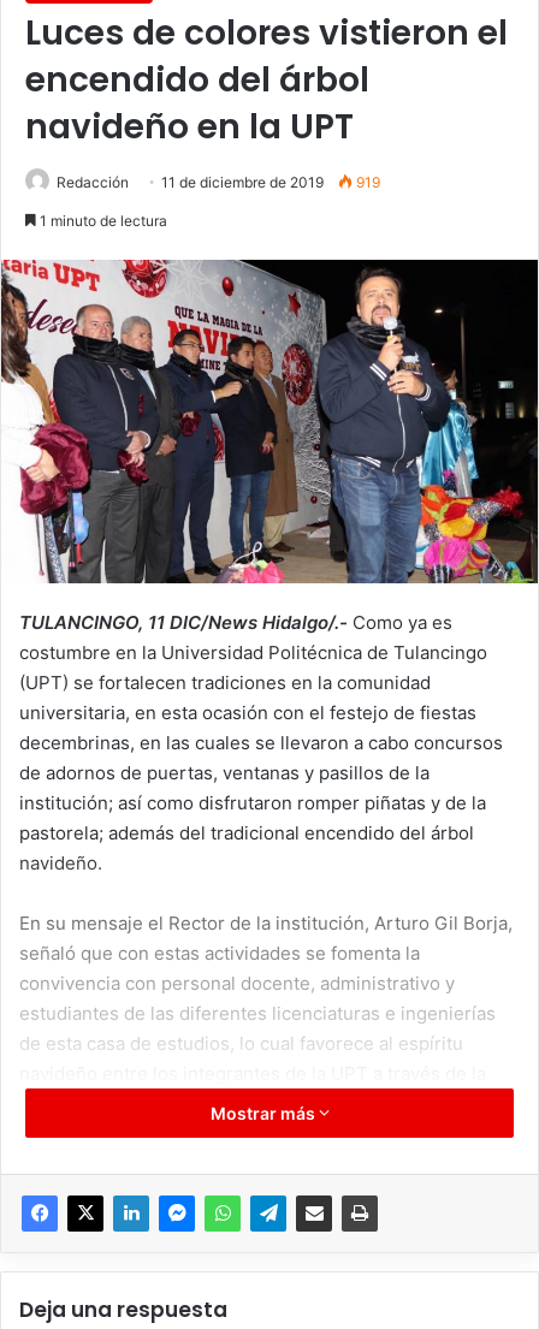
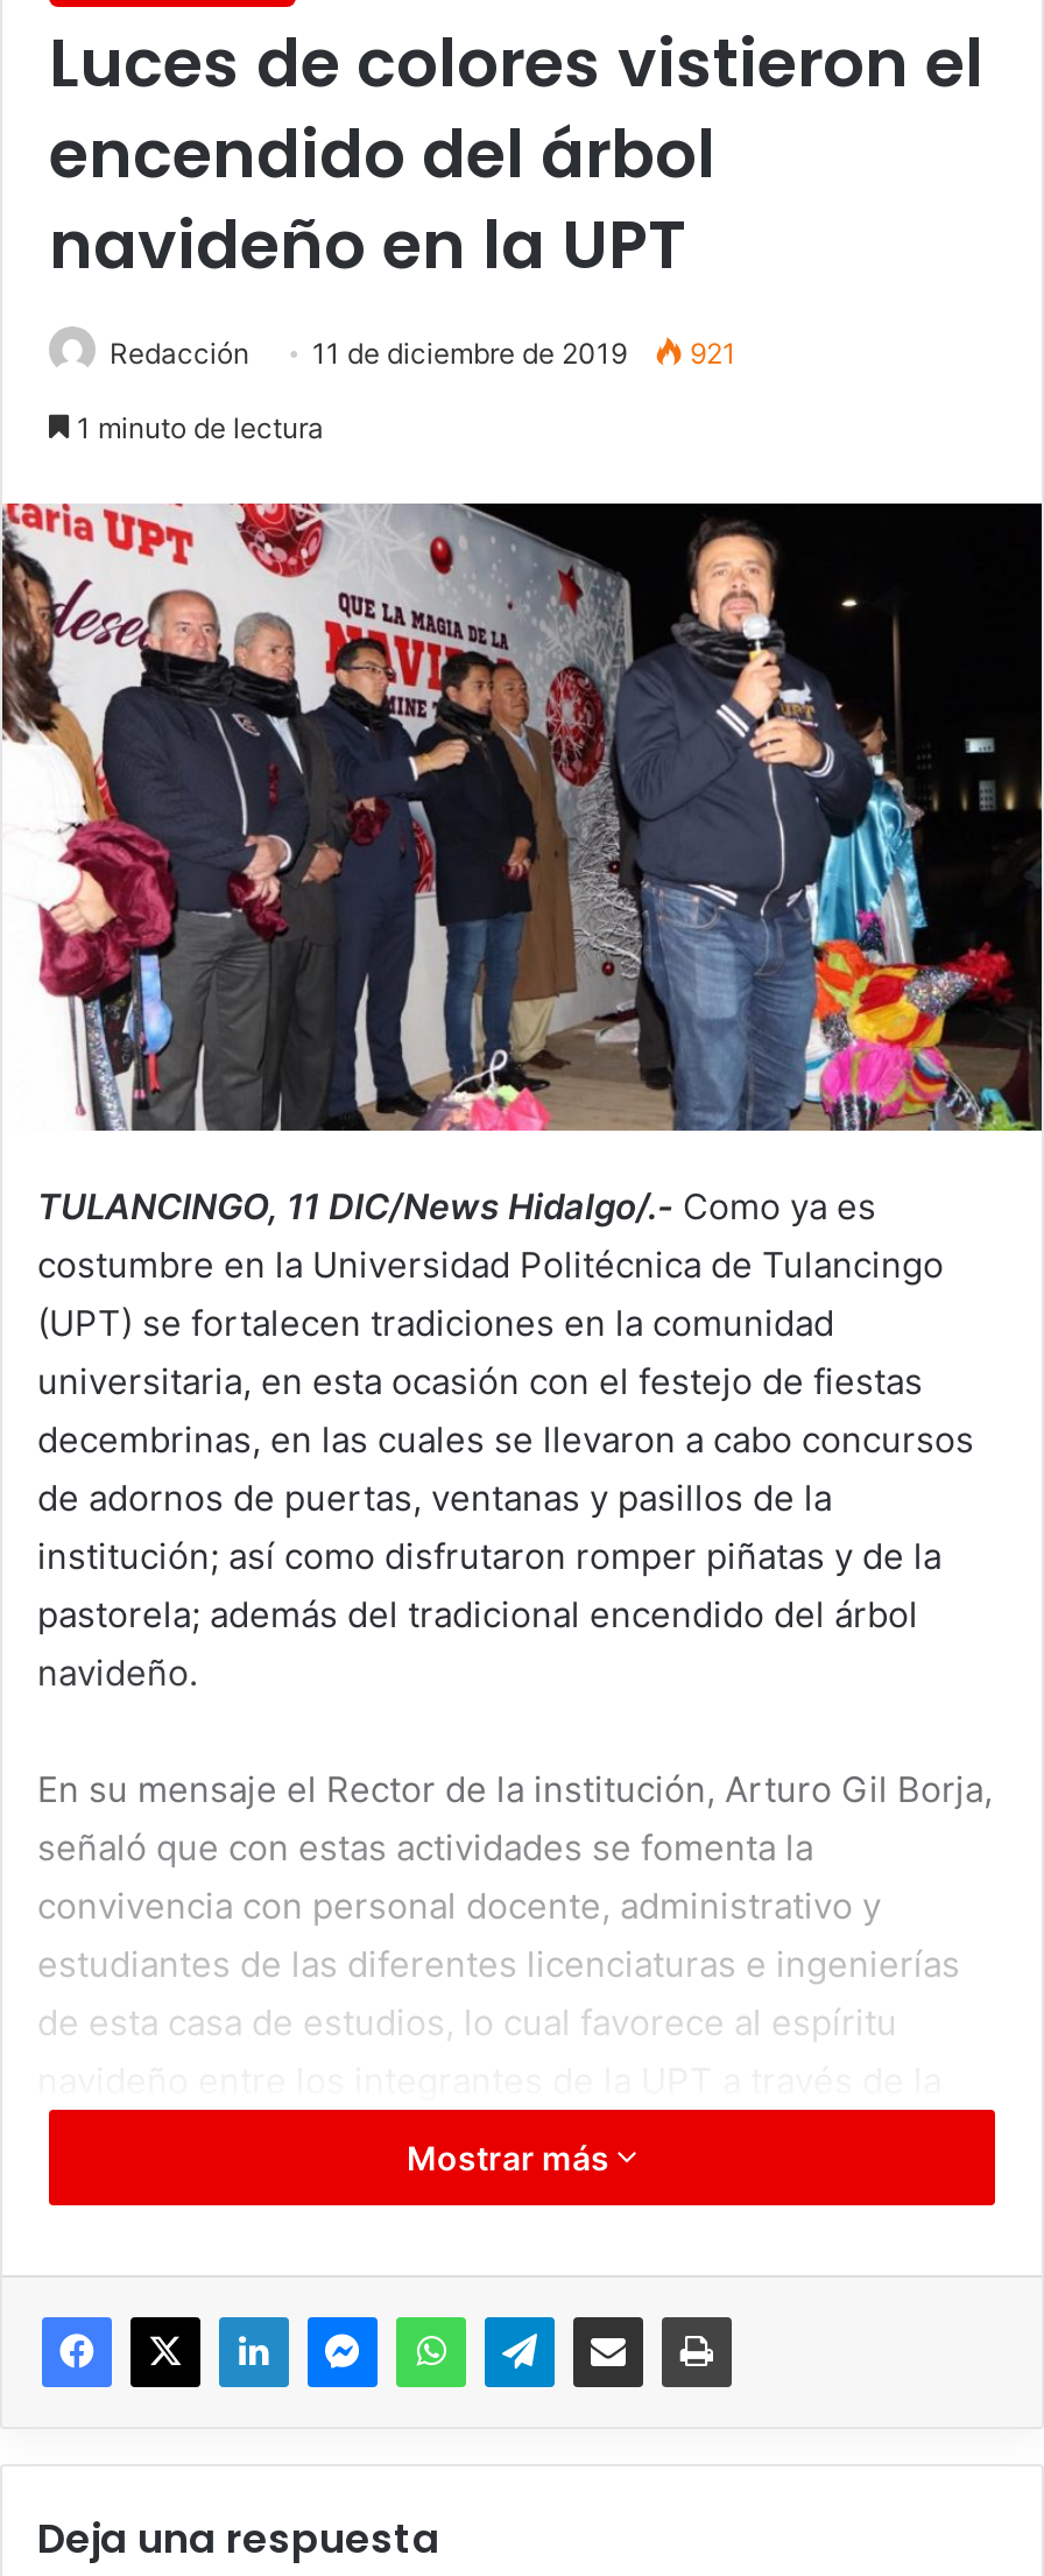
- Redacción 11 de diciembre de 2019 919
+ Redacción 11 de diciembre de 2019 921
